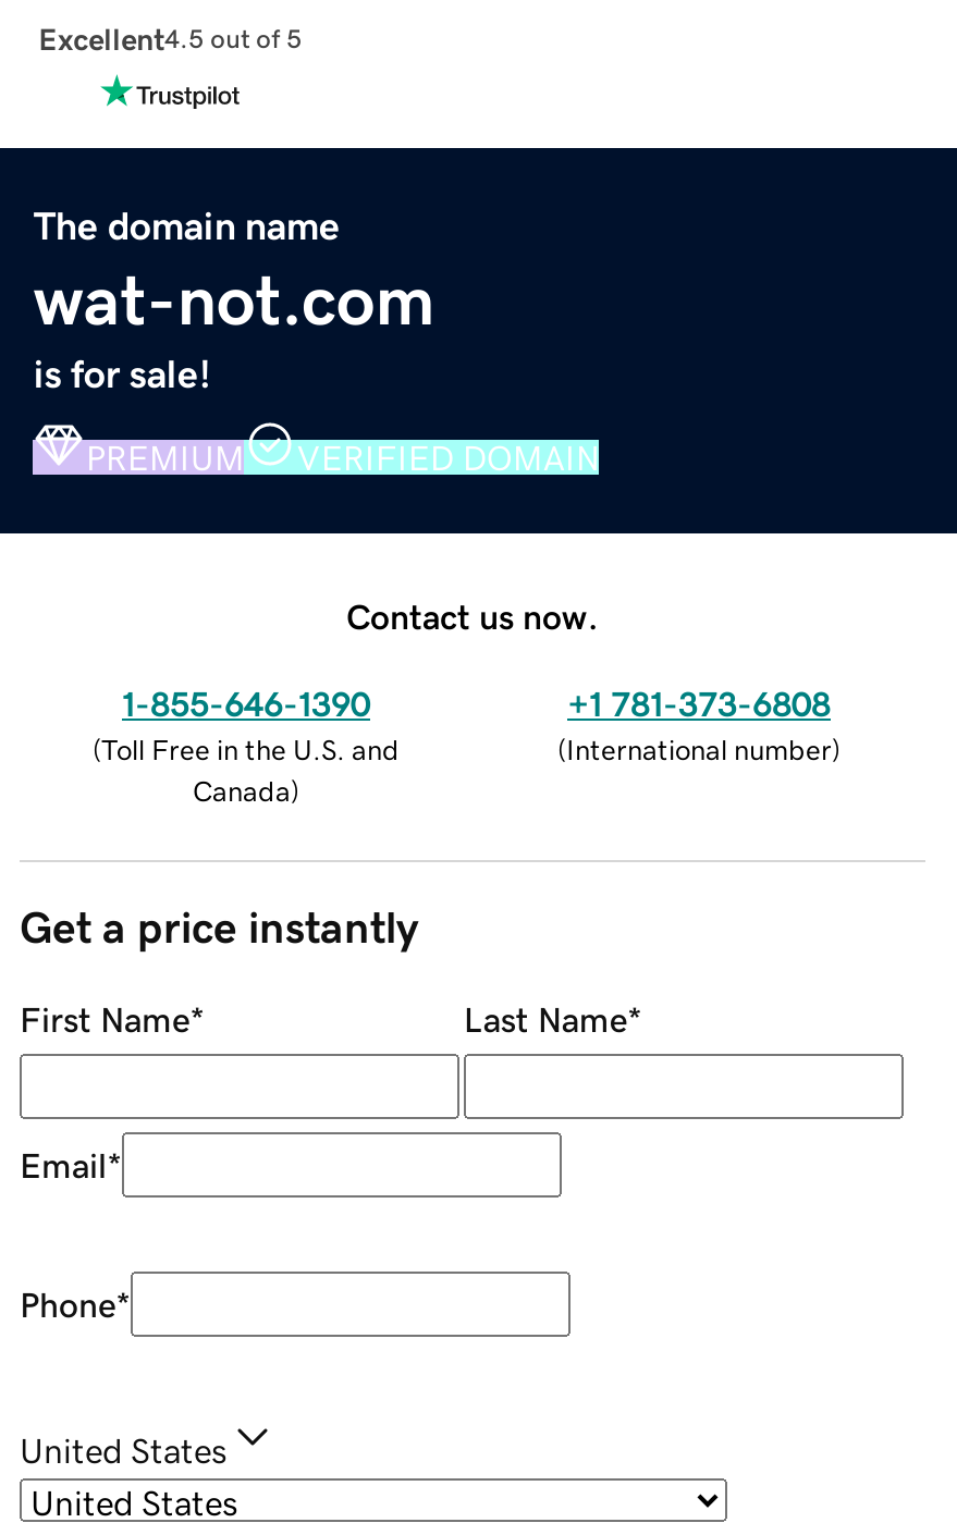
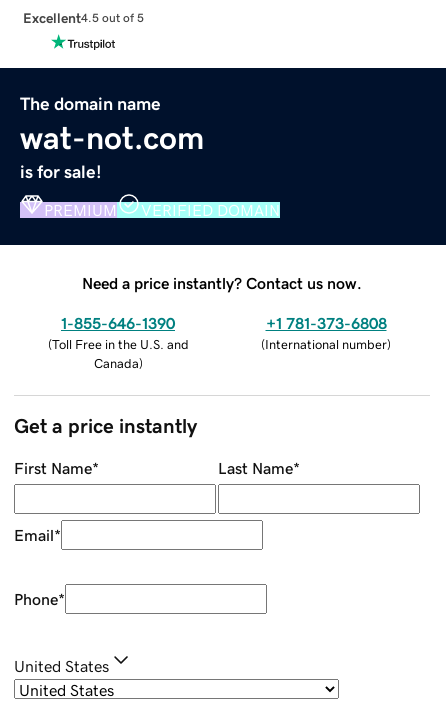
- Contact us now.
+ Need a price instantly? Contact us now.
